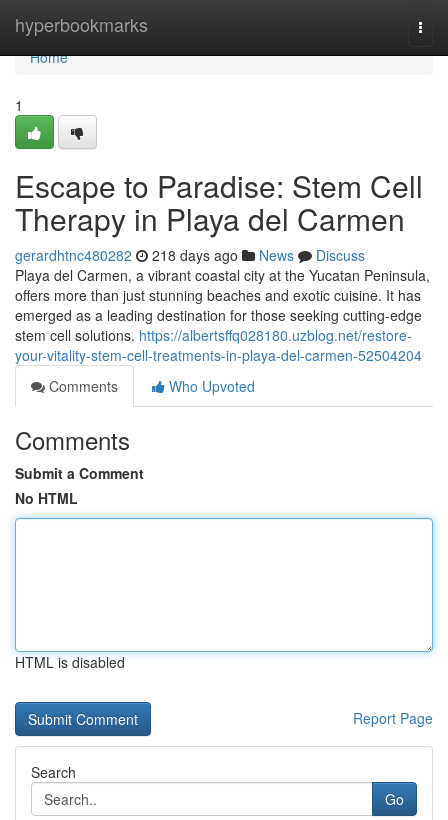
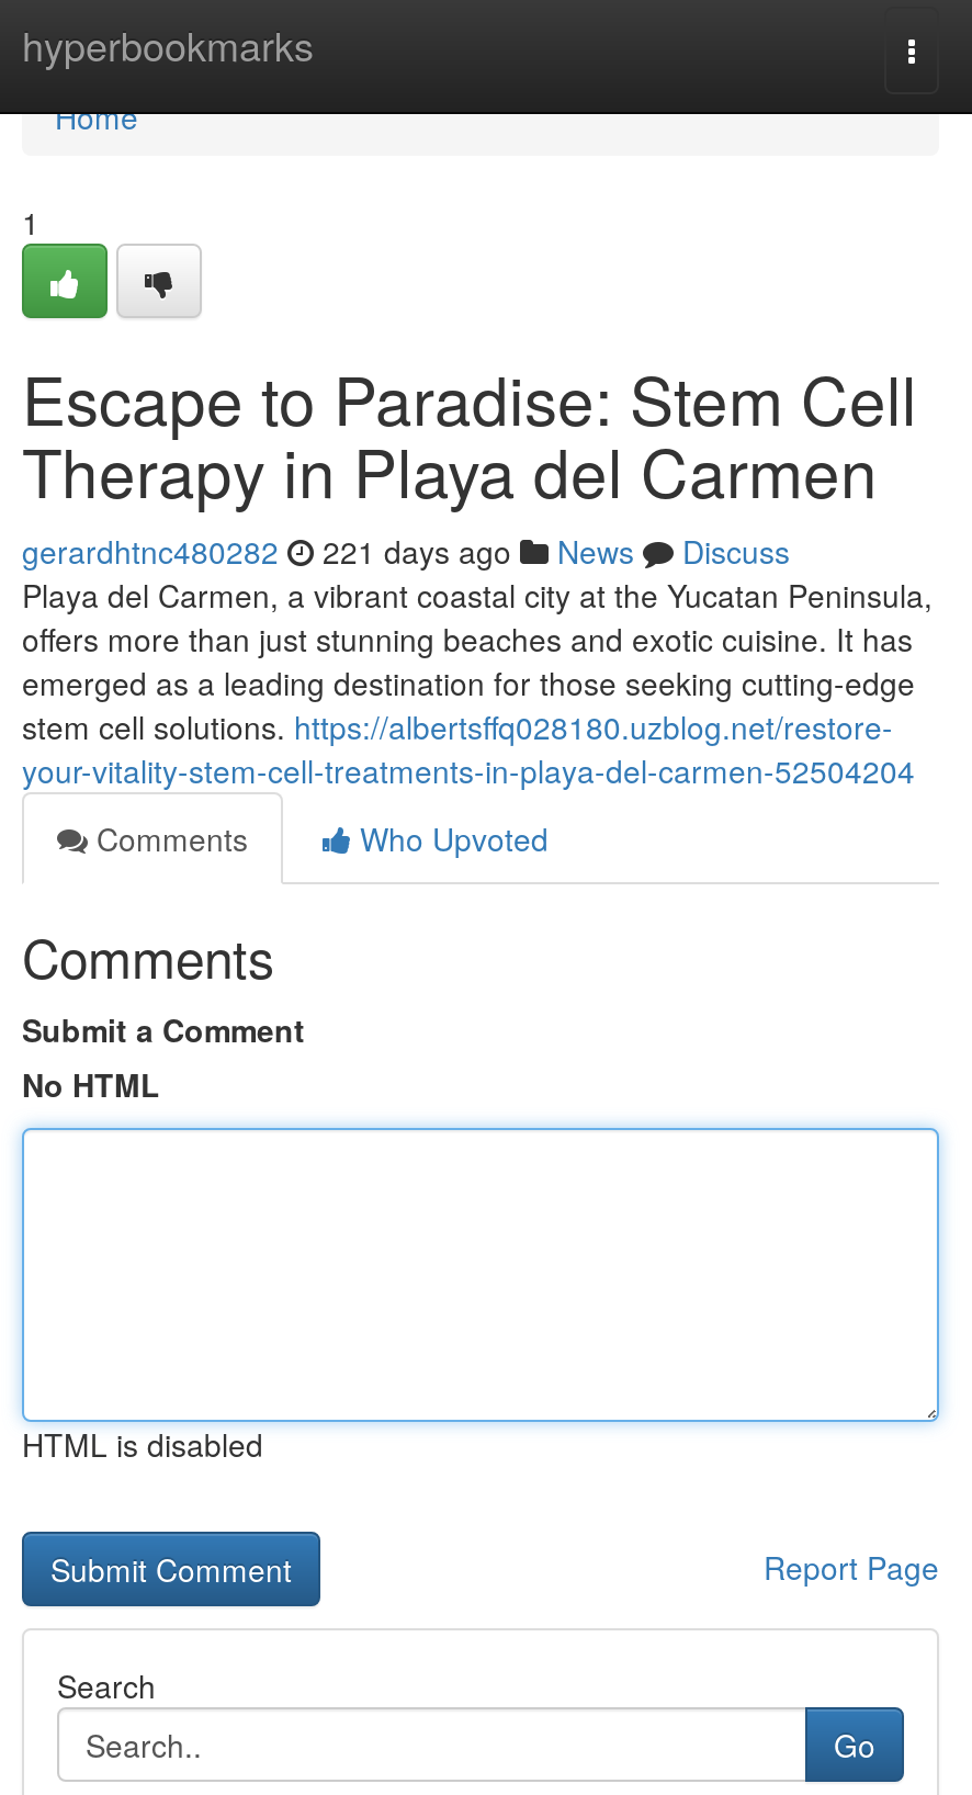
- gerardhtnc480282 218 days ago News Discuss
+ gerardhtnc480282 221 days ago News Discuss
